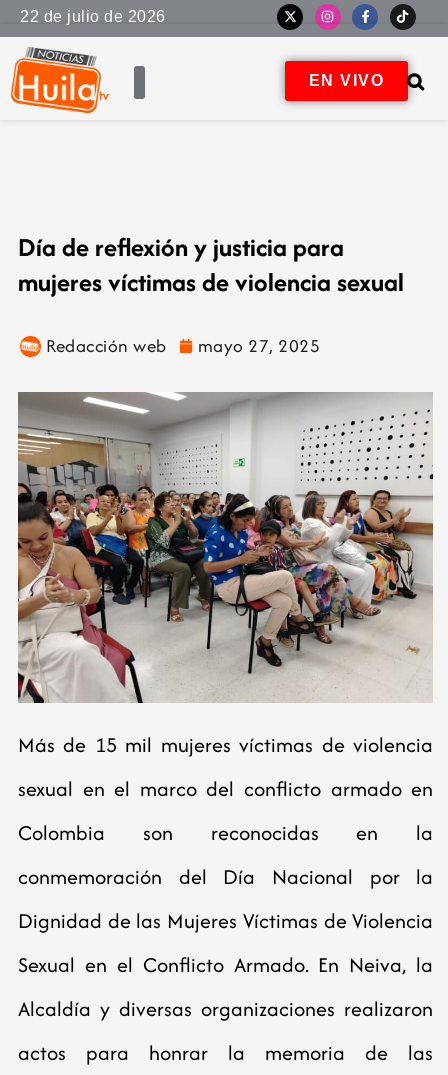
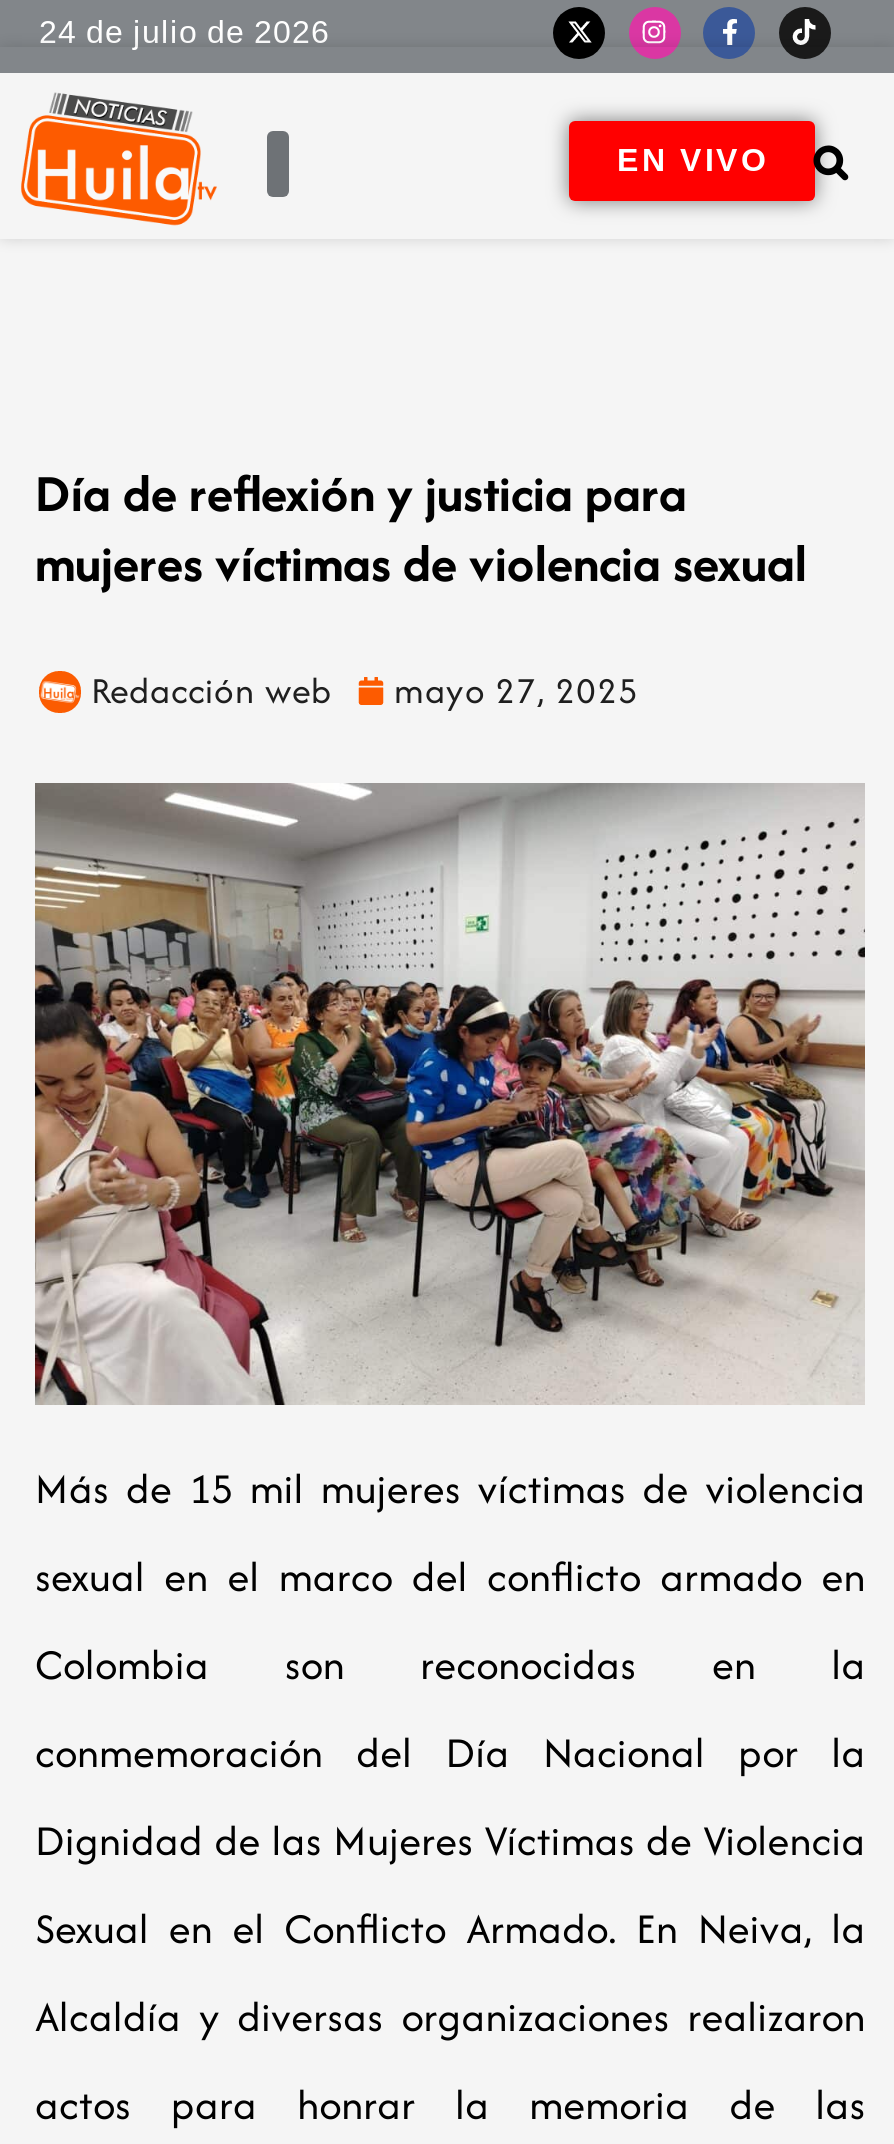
- 22 de julio de 2026
+ 24 de julio de 2026
